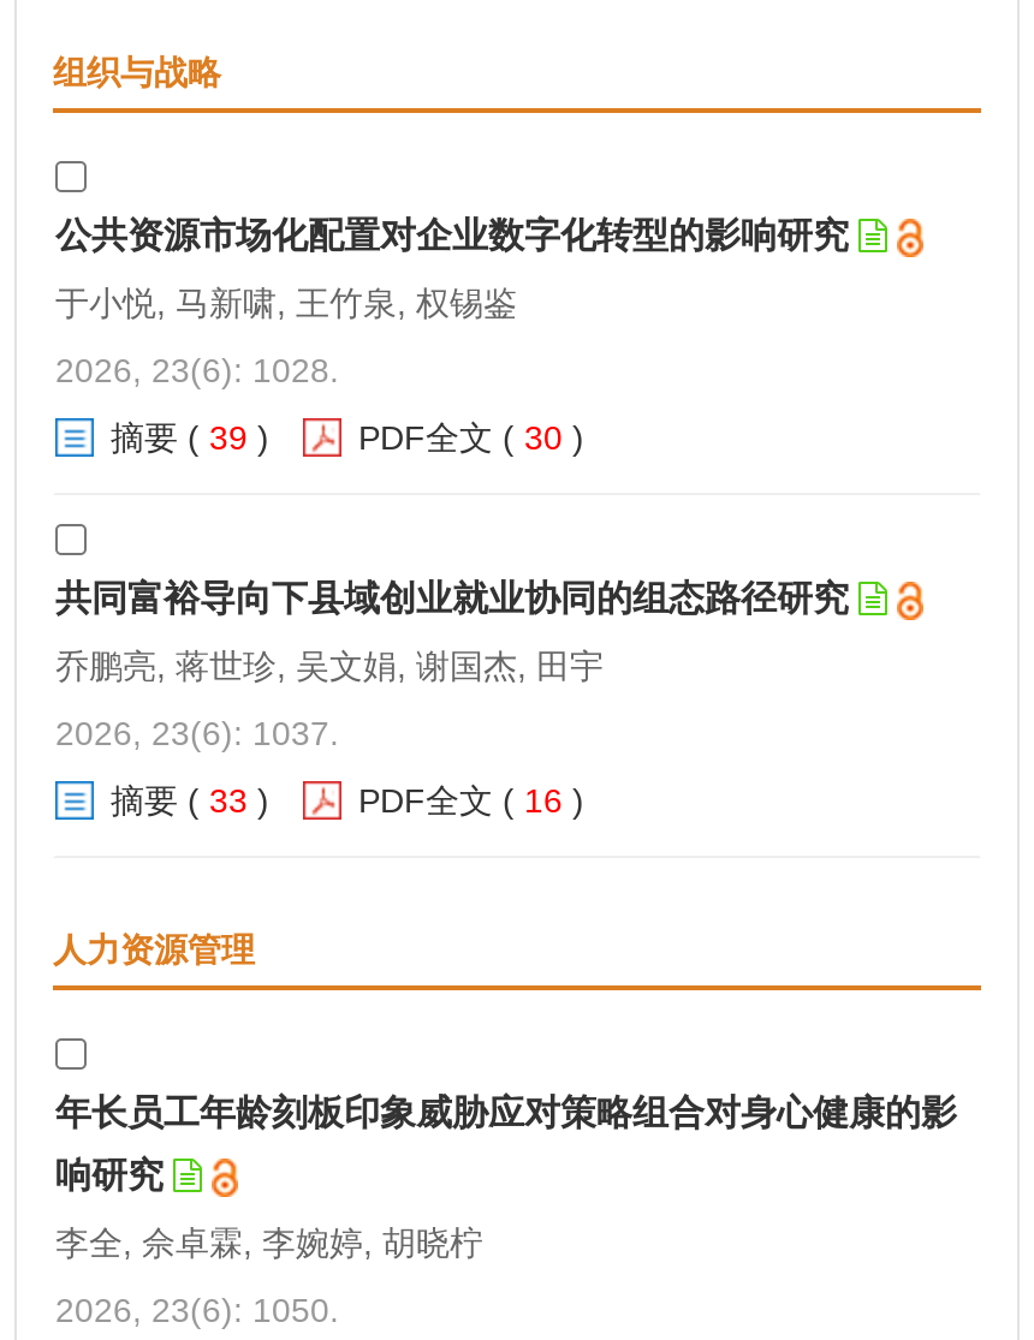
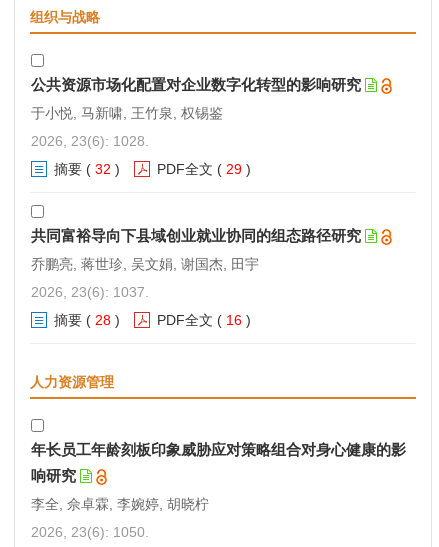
- 摘要( 39)
+ 摘要( 32)

- PDF全文 ( 30)
+ PDF全文 ( 29)

- 摘要( 33)
+ 摘要( 28)
